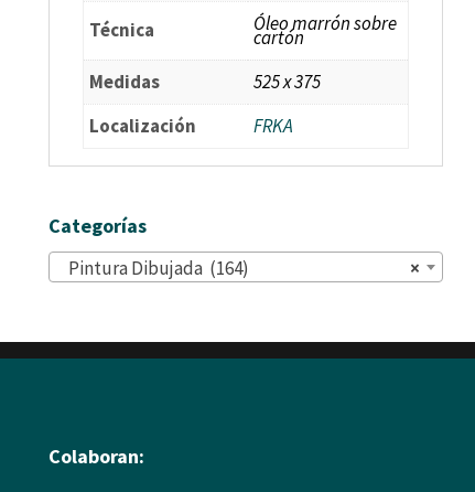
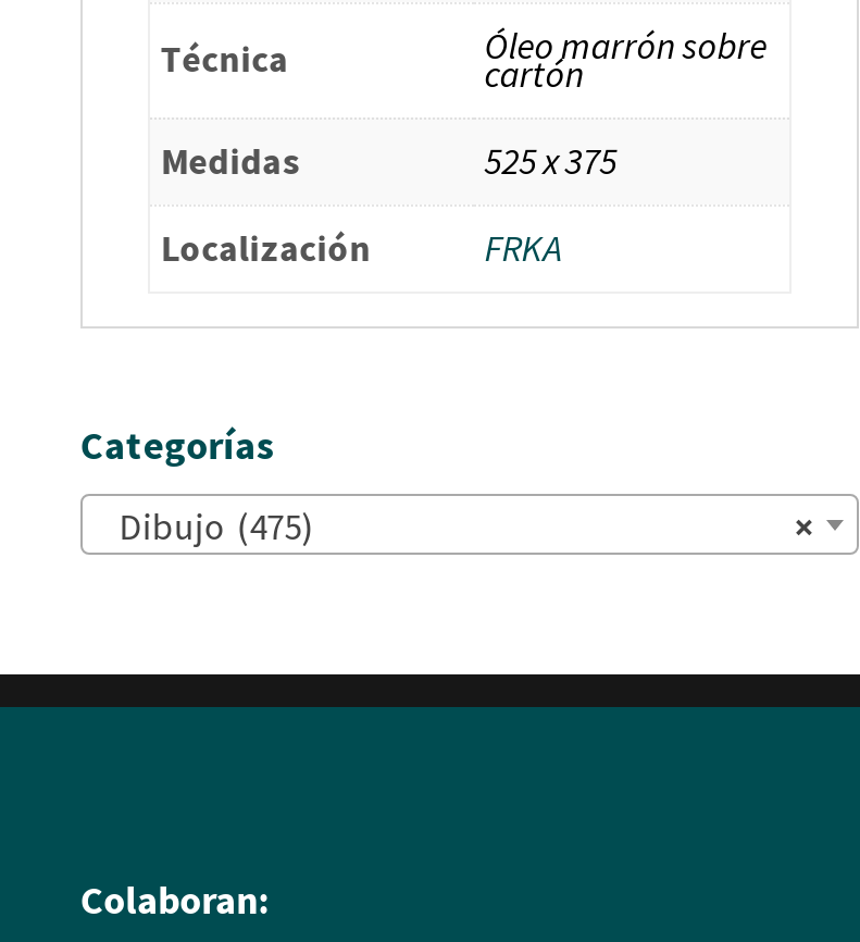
- Pintura Dibujada (164)
+ Dibujo (475)
